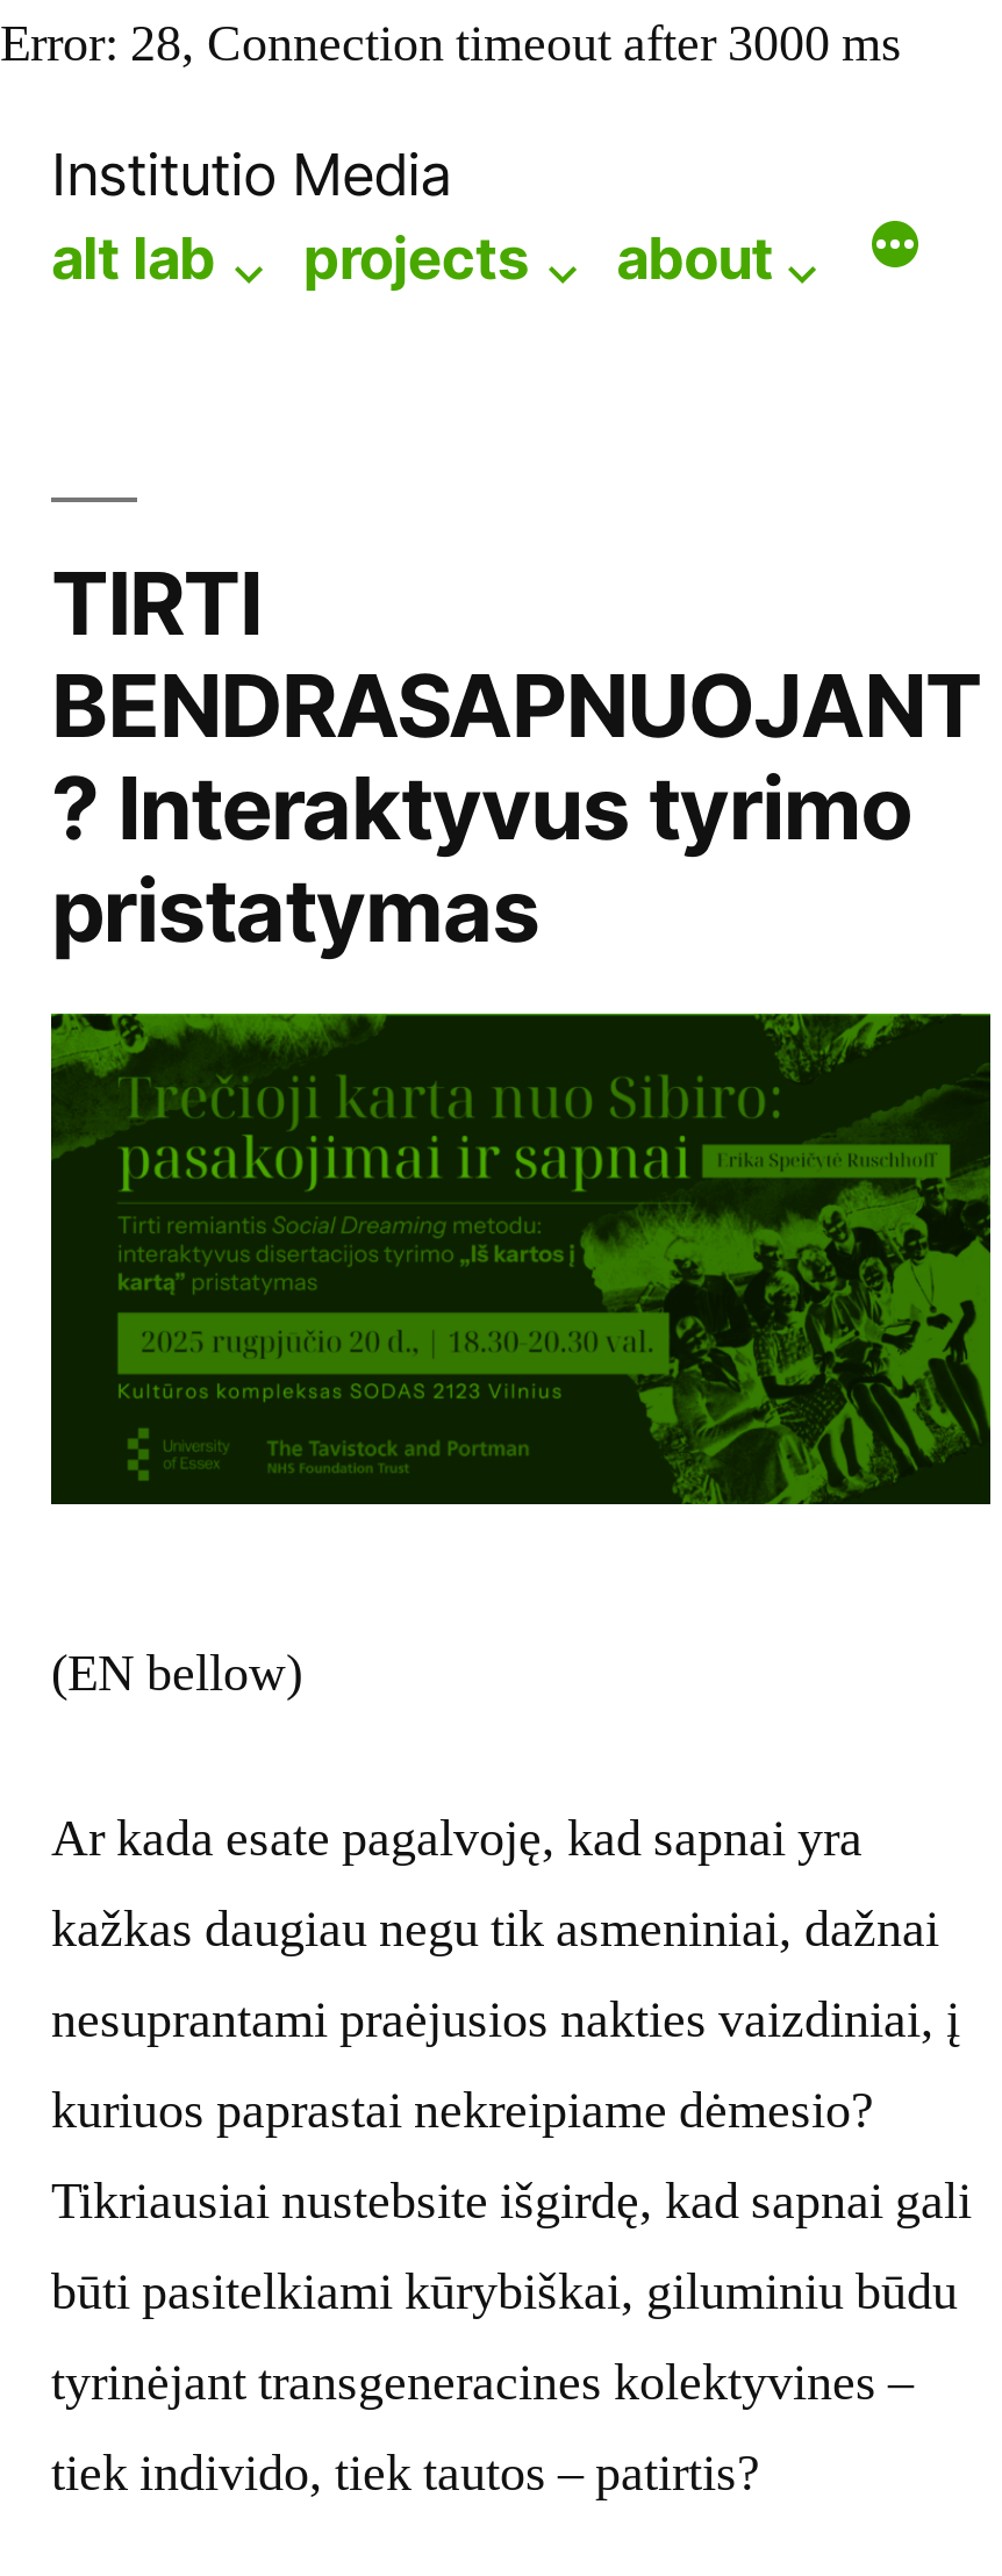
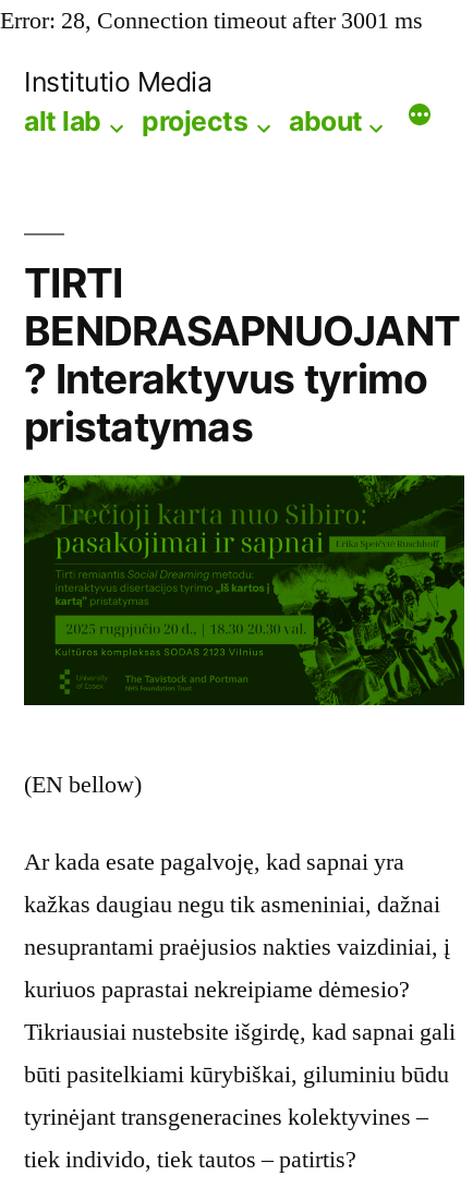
- Error: 28, Connection timeout after 3000 ms
+ Error: 28, Connection timeout after 3001 ms
